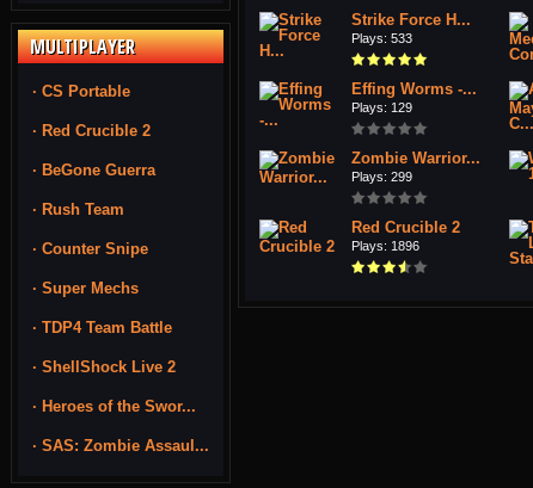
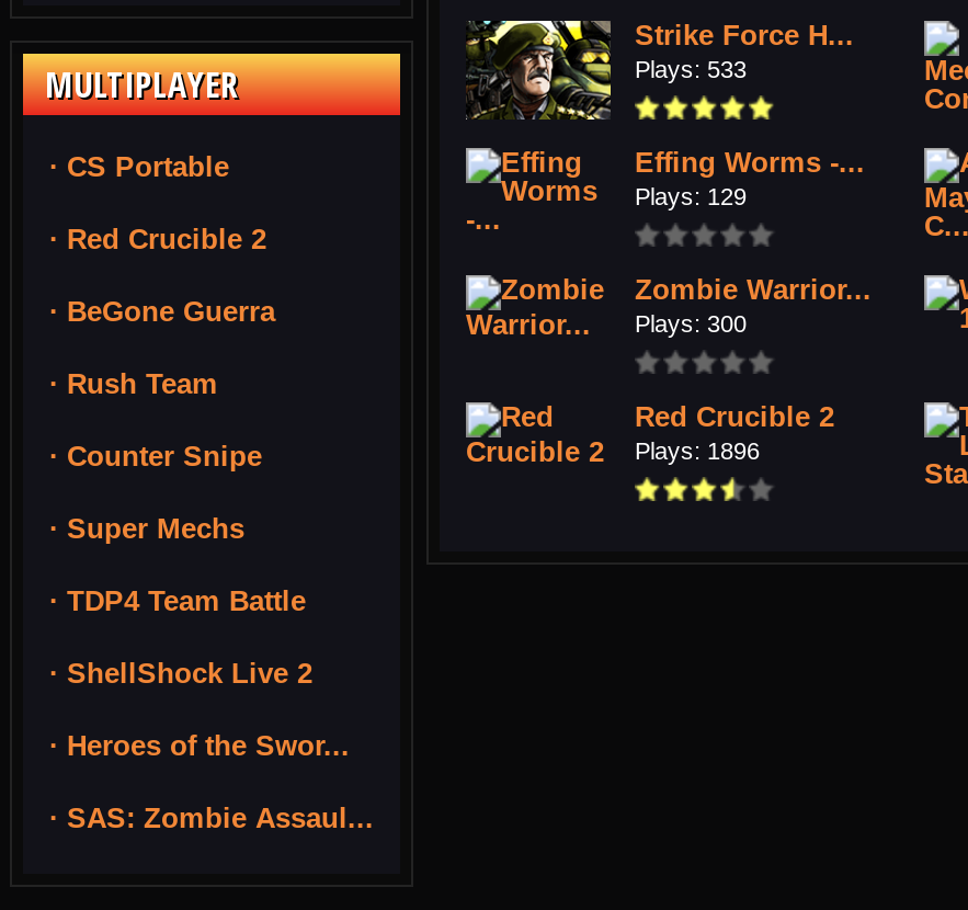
- [image]
+ [image]

- Plays: 299
+ Plays: 300
